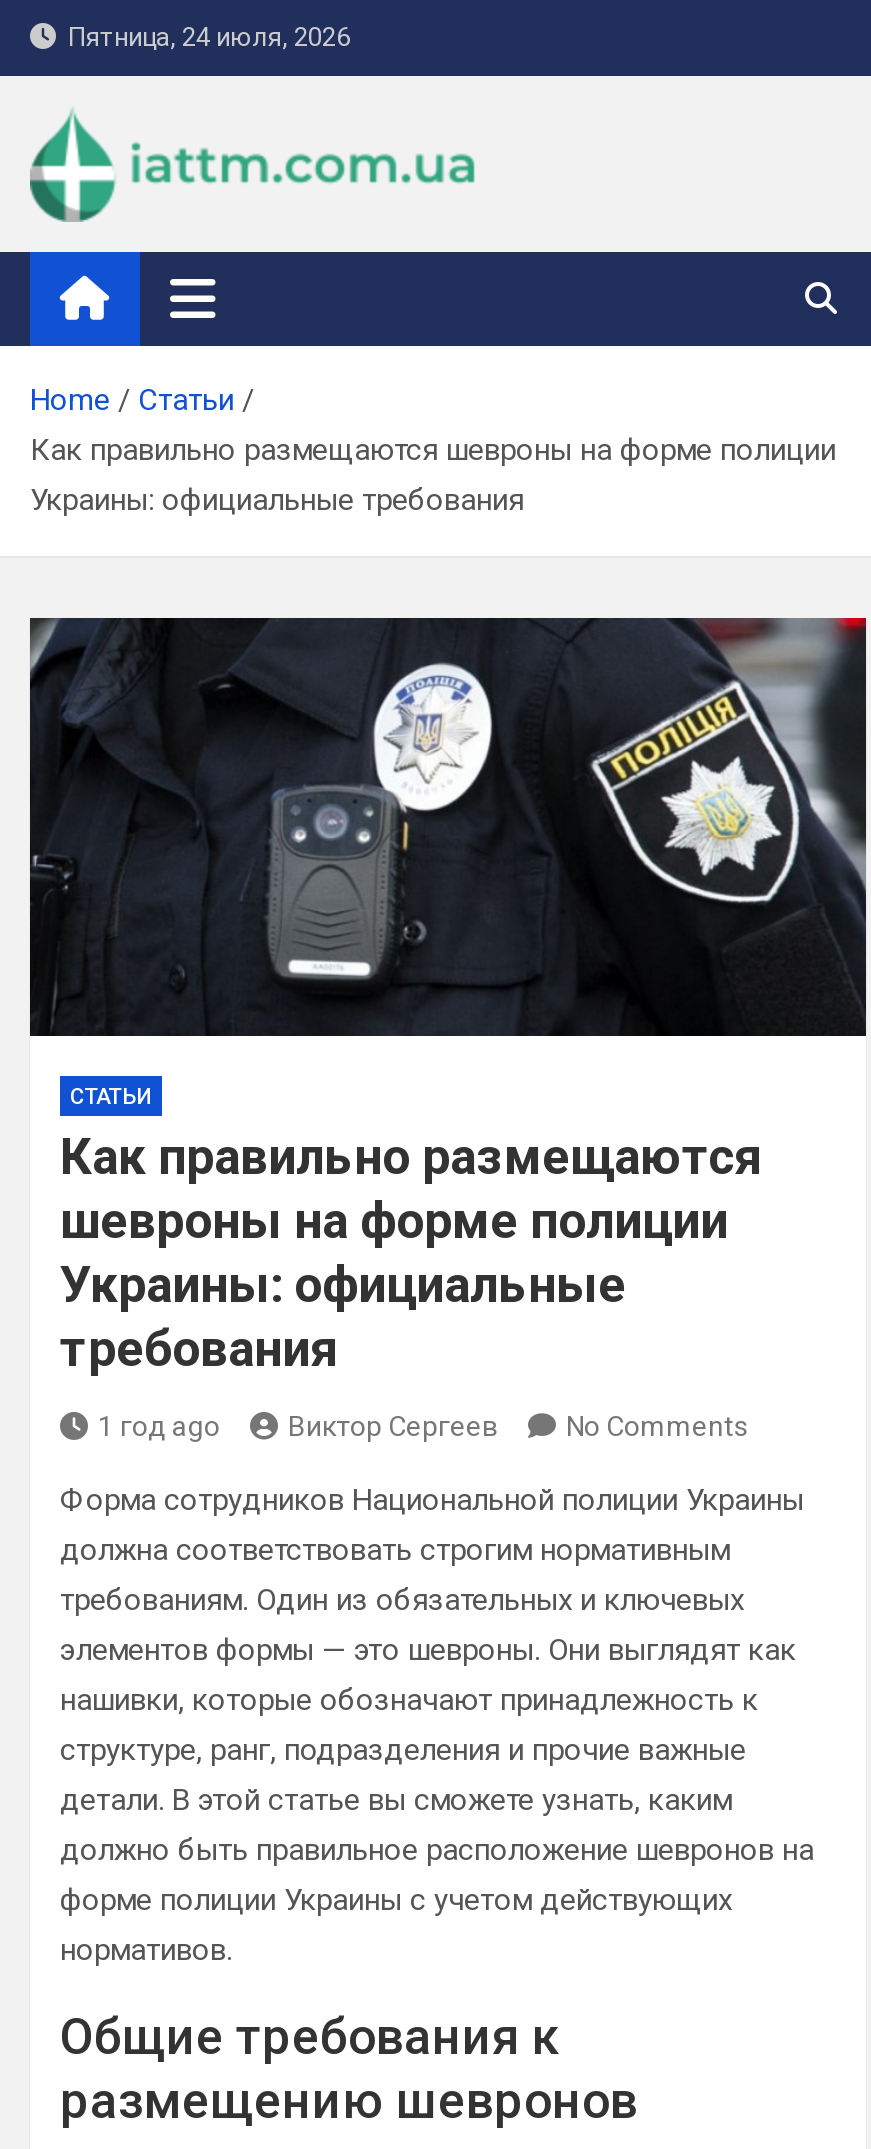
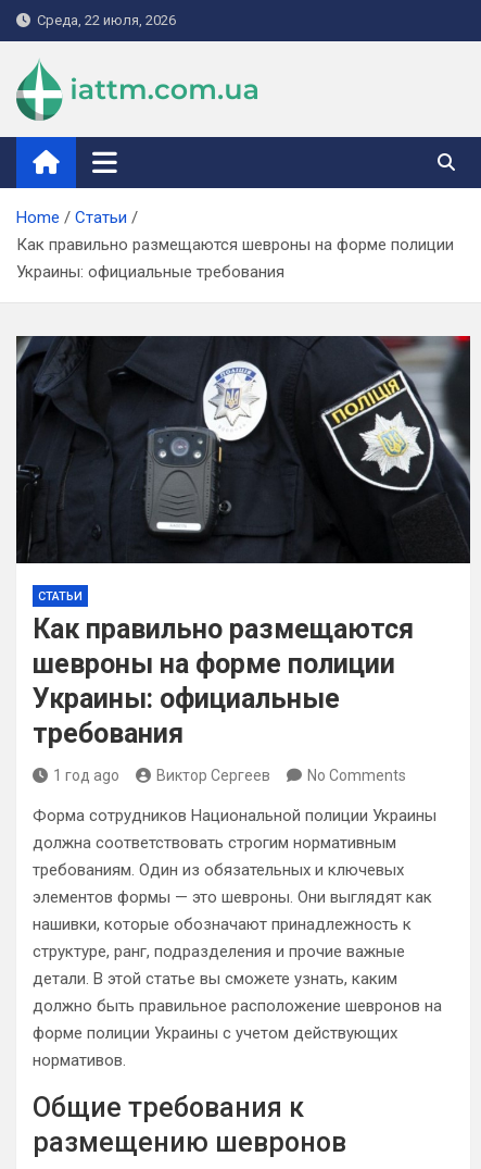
- Пятница, 24 июля, 2026
+ Среда, 22 июля, 2026
